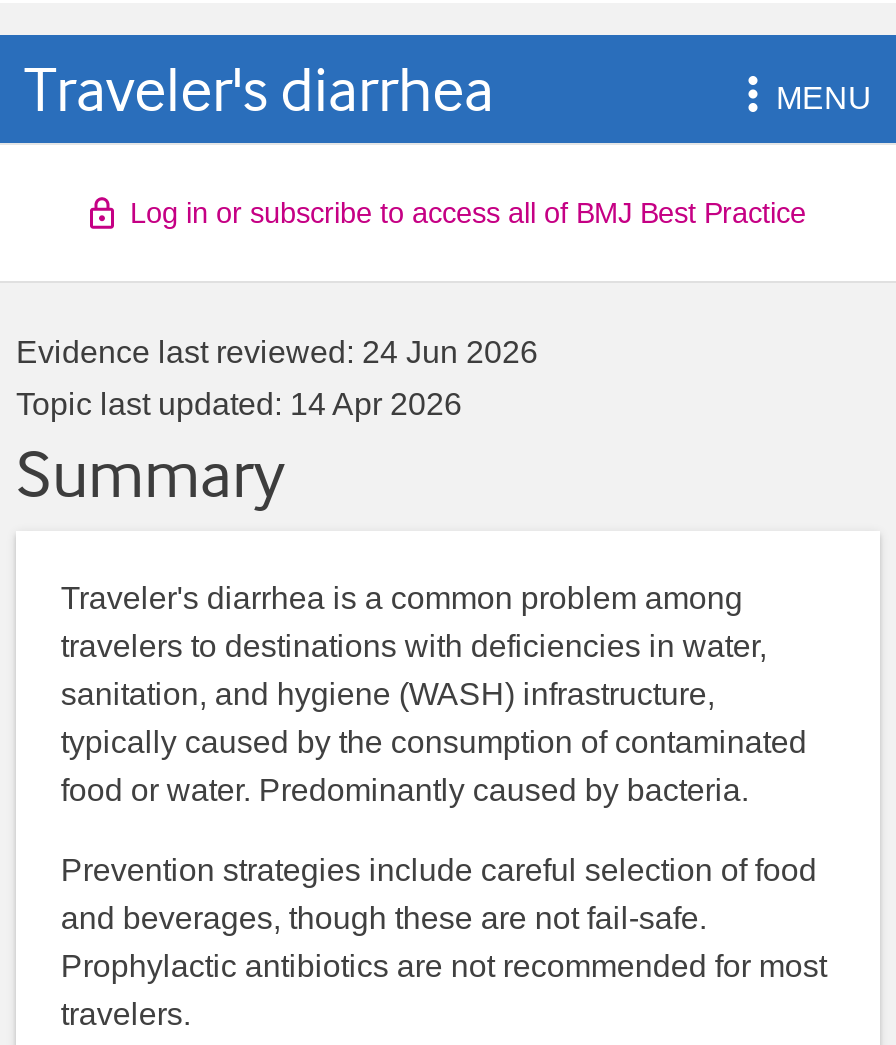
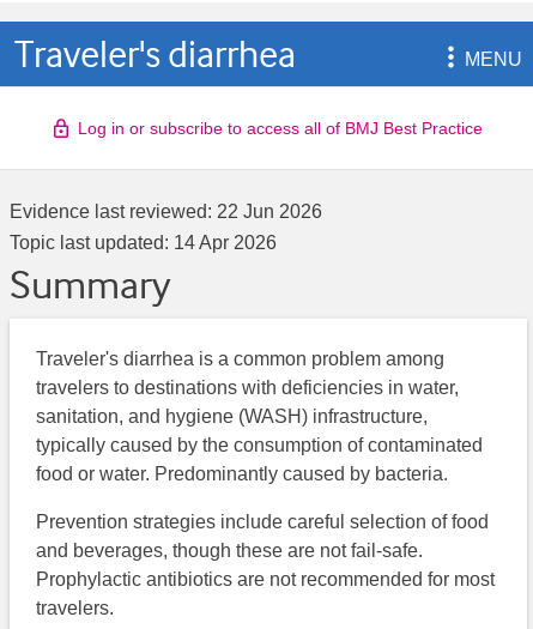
- Evidence last reviewed: 24 Jun 2026
+ Evidence last reviewed: 22 Jun 2026
